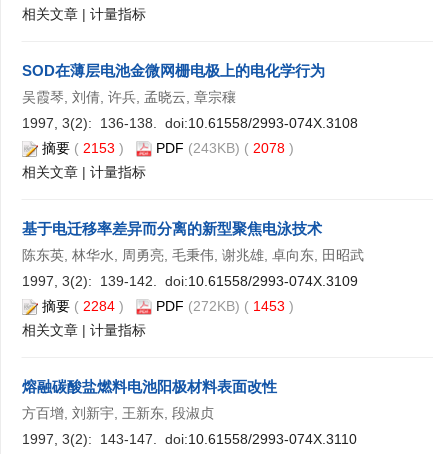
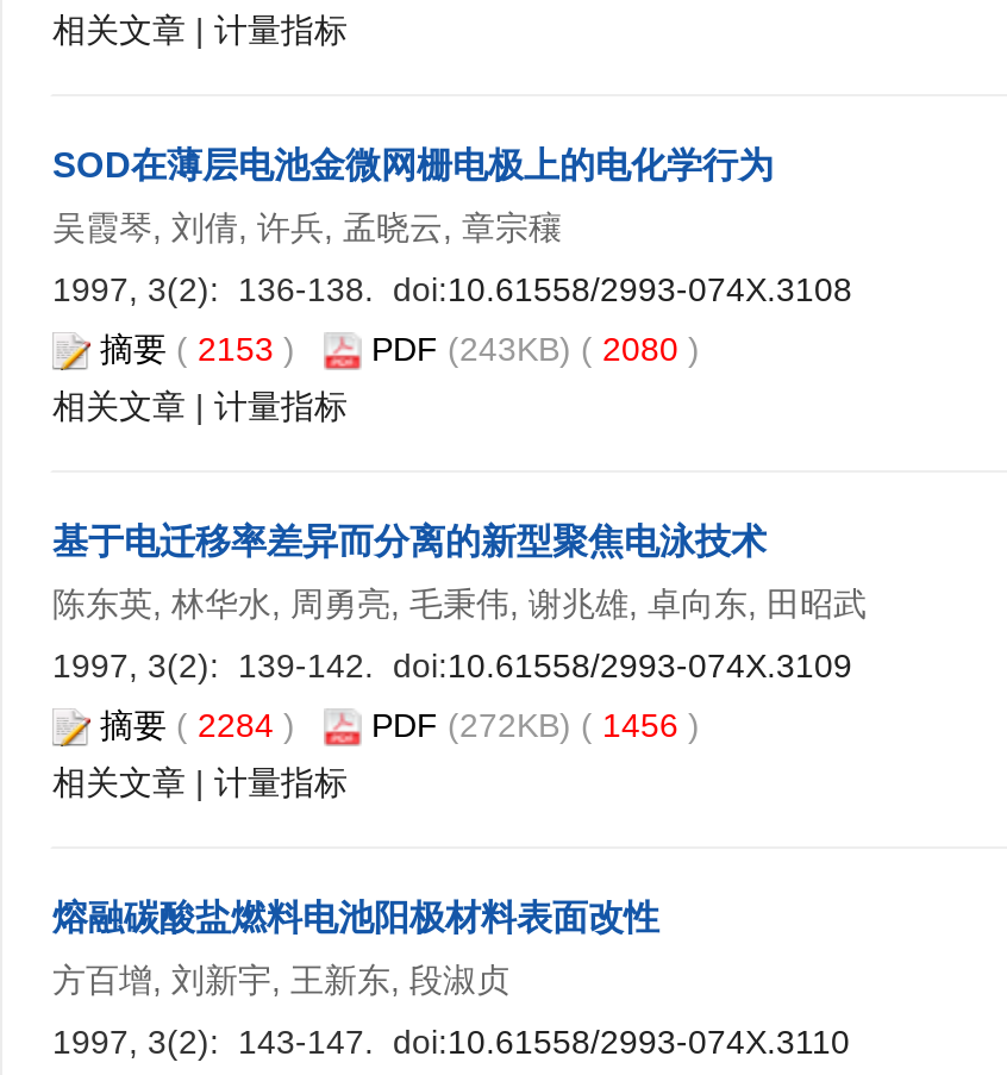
- 摘要(2153) PDF (243KB) (2078)
+ 摘要(2153) PDF (243KB) (2080)

- 摘要(2284) PDF (272KB) (1453)
+ 摘要(2284) PDF (272KB) (1456)
